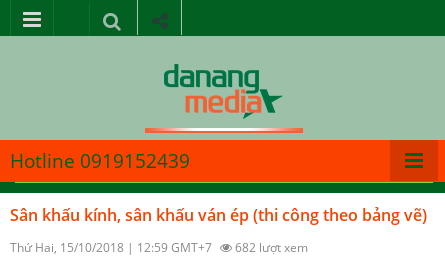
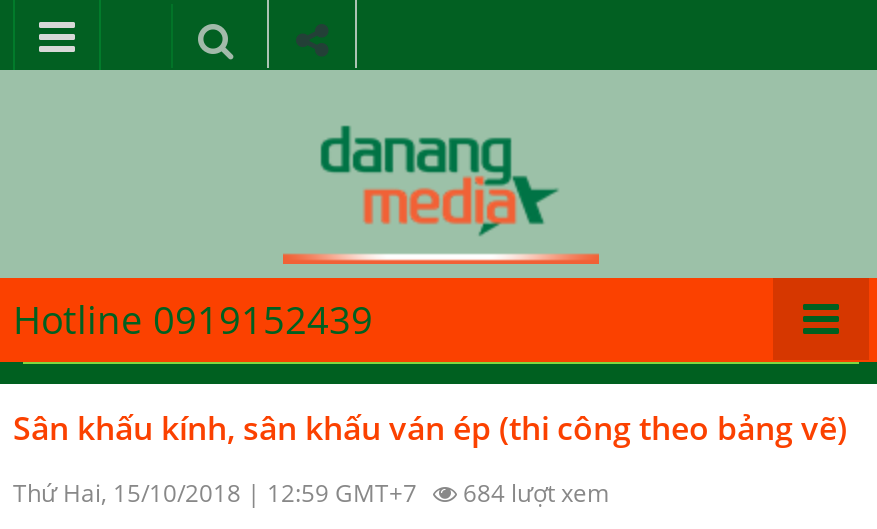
- 682 lượt xem
+ 684 lượt xem
